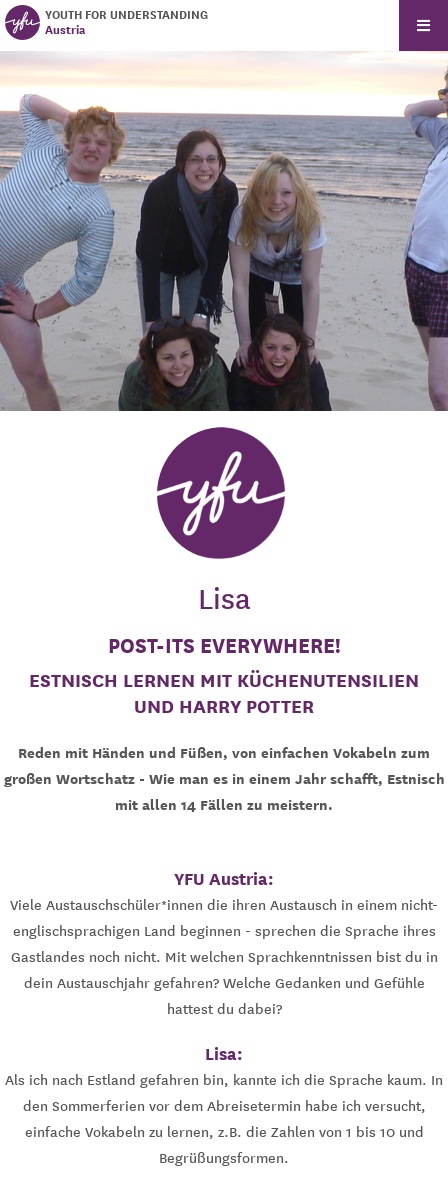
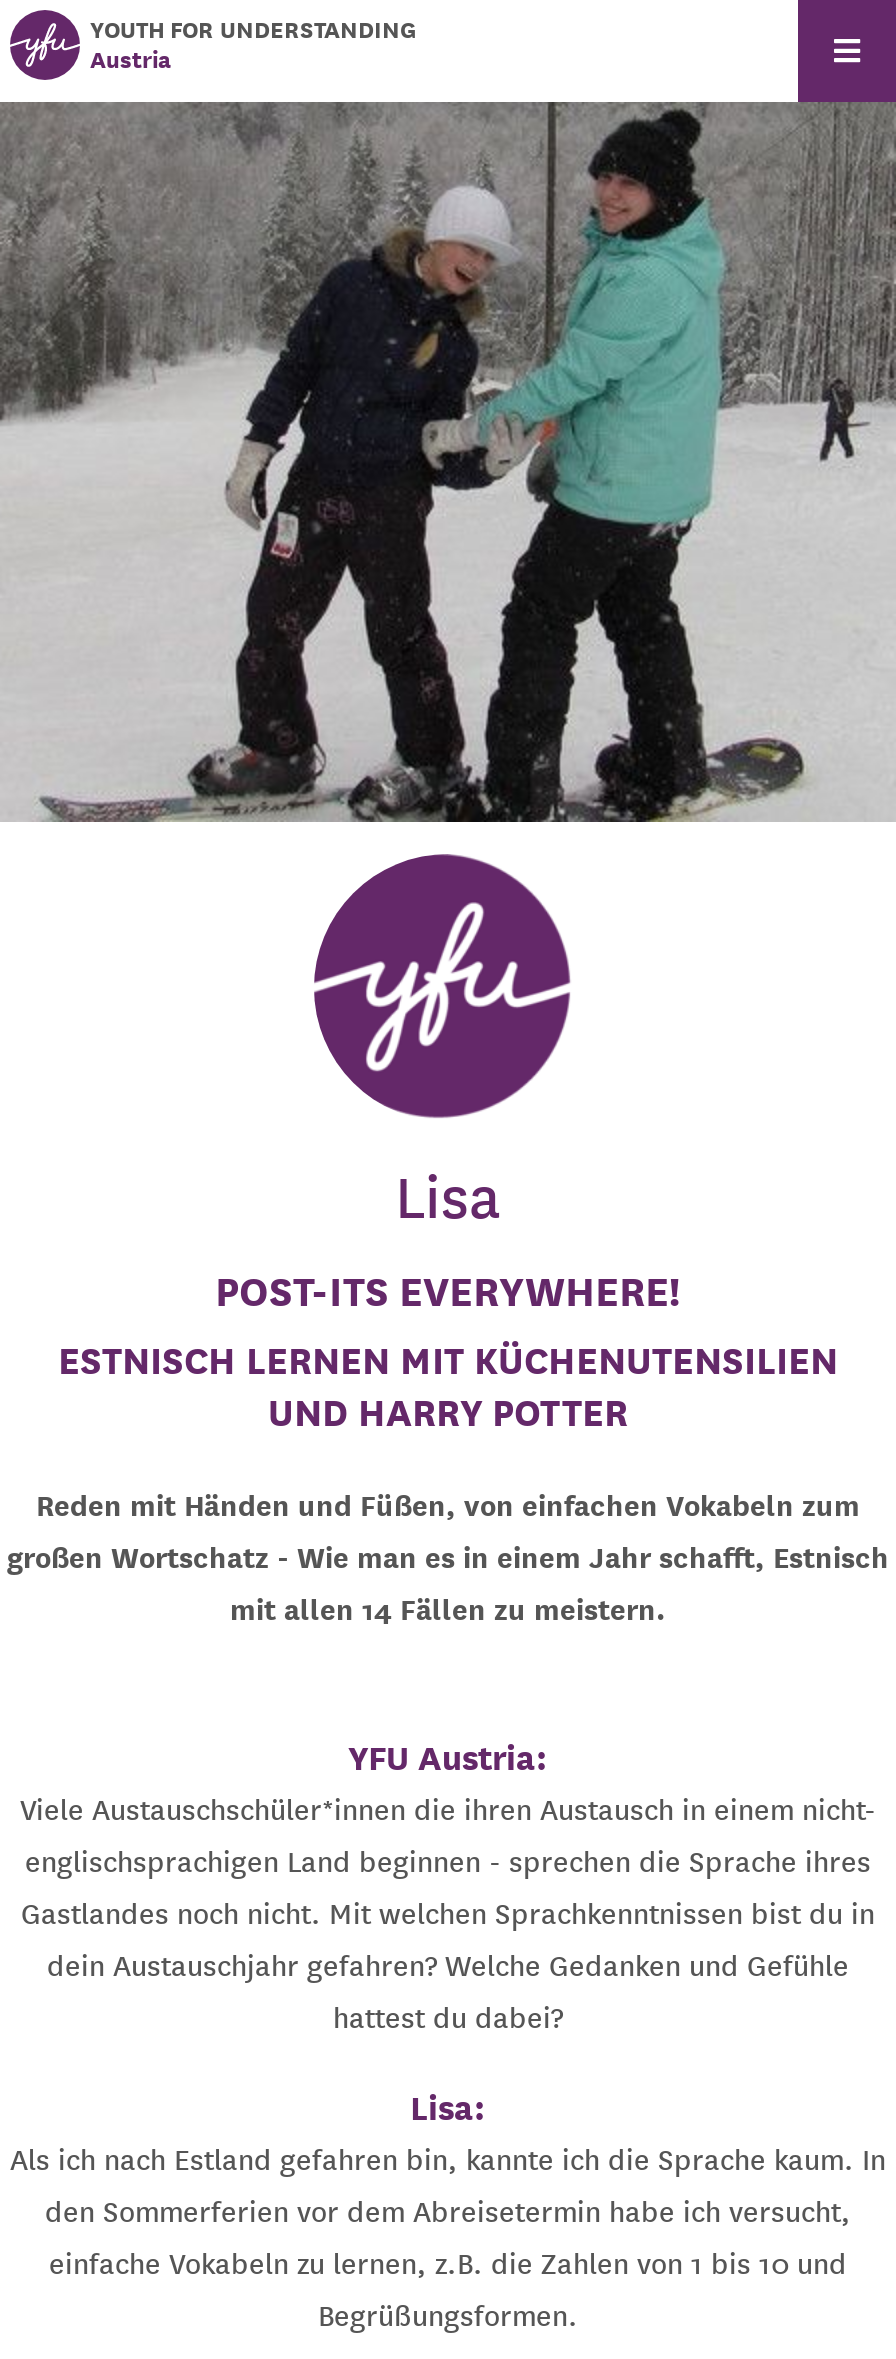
- [image]
+ [image]
